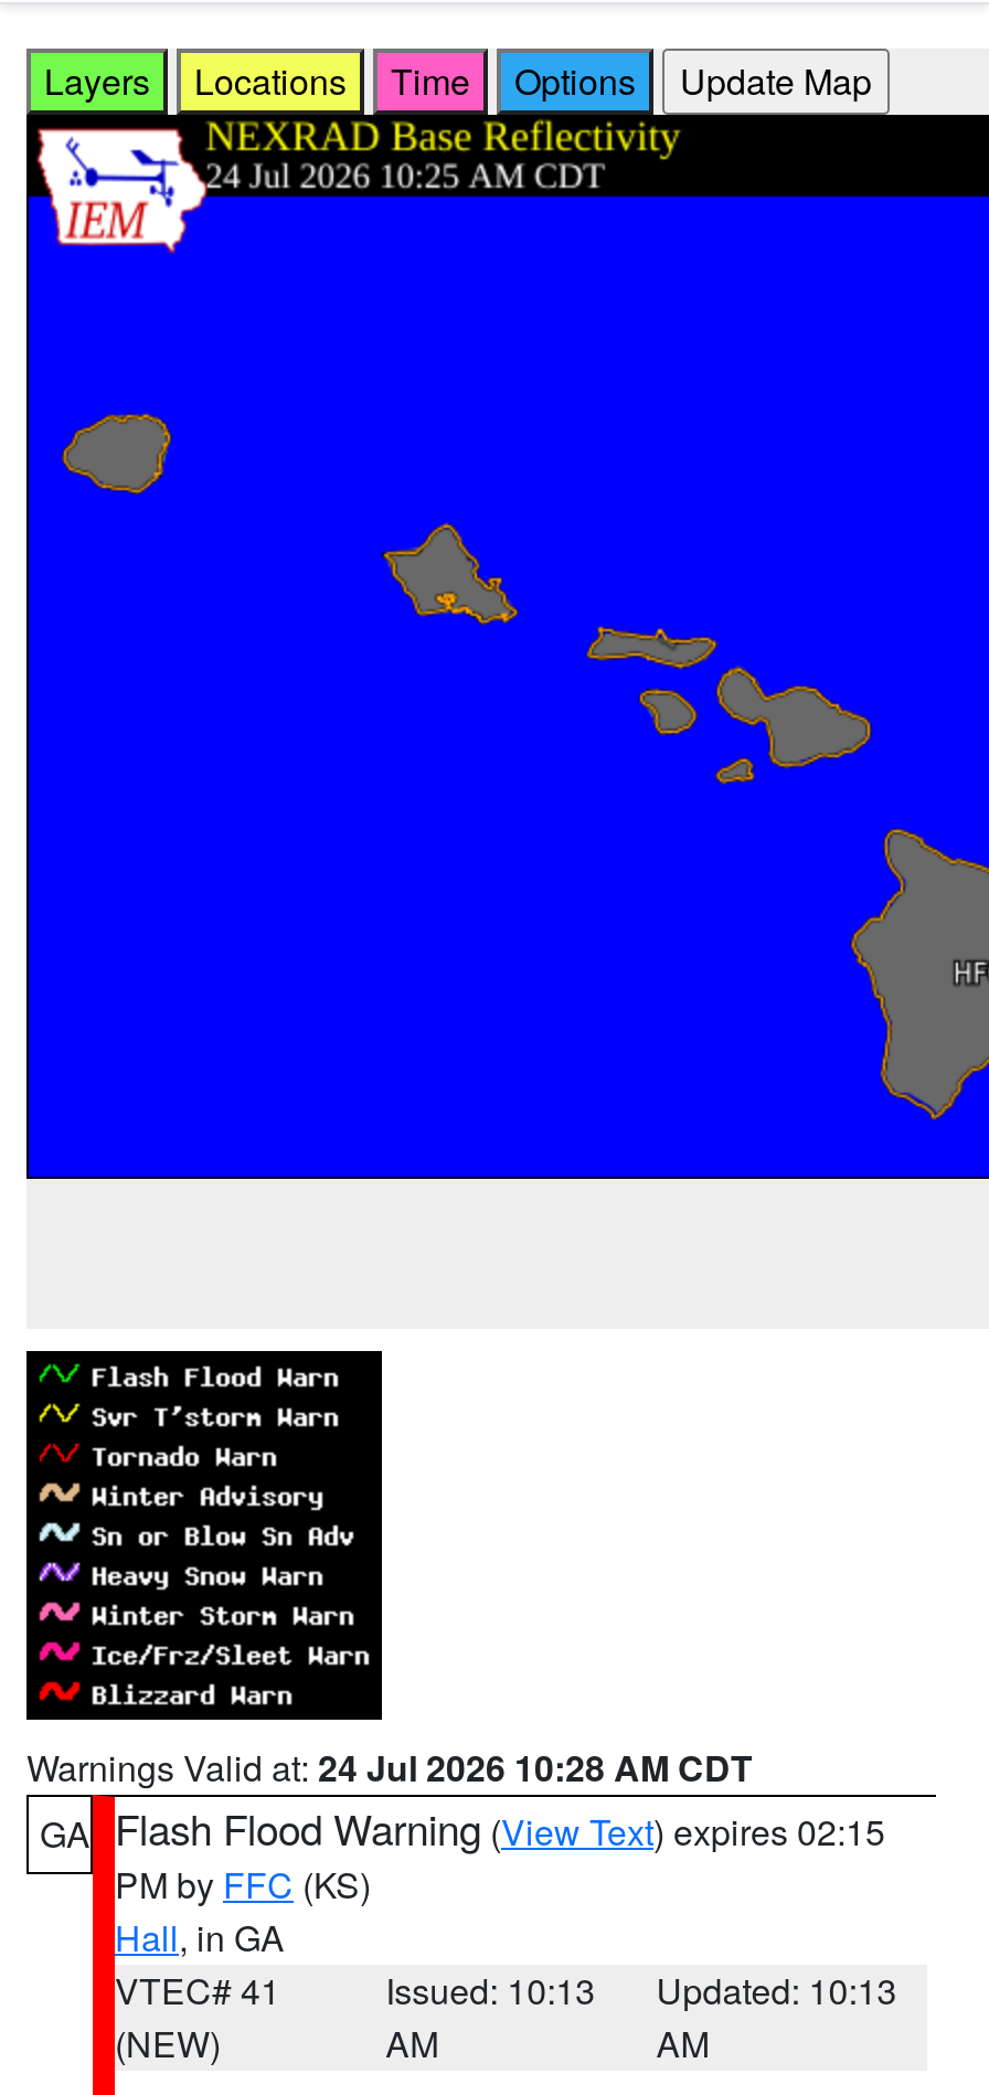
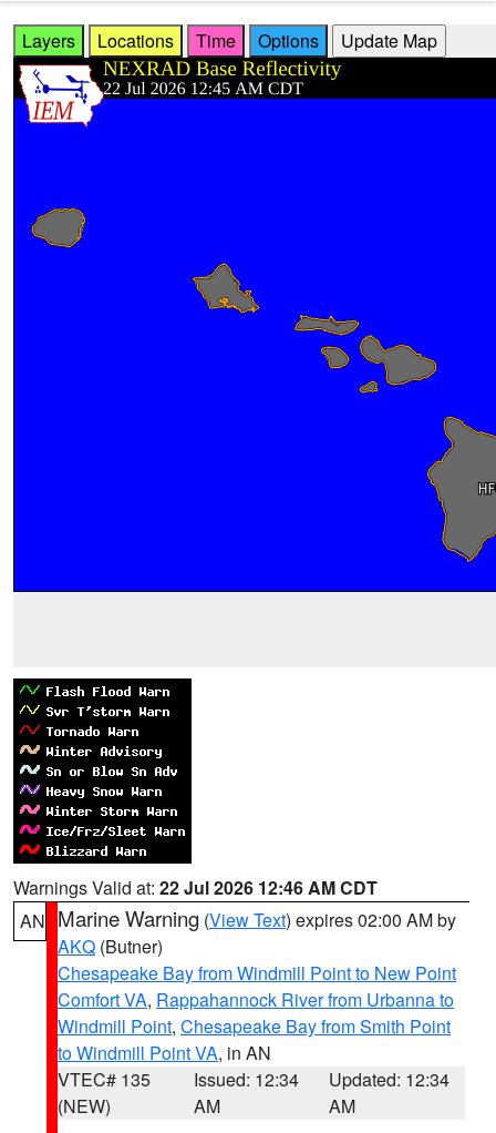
- Warnings Valid at: 24 Jul 2026 10:28 AM CDT
- GA Flash Flood Warning (View Text) expires 02:15
- PM by FFC (KS)
- Hall, in GA
- VTEC# 41
+ Warnings Valid at: 22 Jul 2026 12:46 AM CDT
+ AN Marine Warning (View Text) expires 02:00 AM by
+ AKQ (Butner)
+ Chesapeake Bay from Windmill Point to New Point
+ Comfort VA, Rappahannock River from Urbanna to
+ Windmill Point, Chesapeake Bay from Smith Point
+ to Windmill Point VA, in AN
+ VTEC# 135

- Issued: 10:13
+ Issued: 12:34

- Updated: 10:13
+ Updated: 12:34
